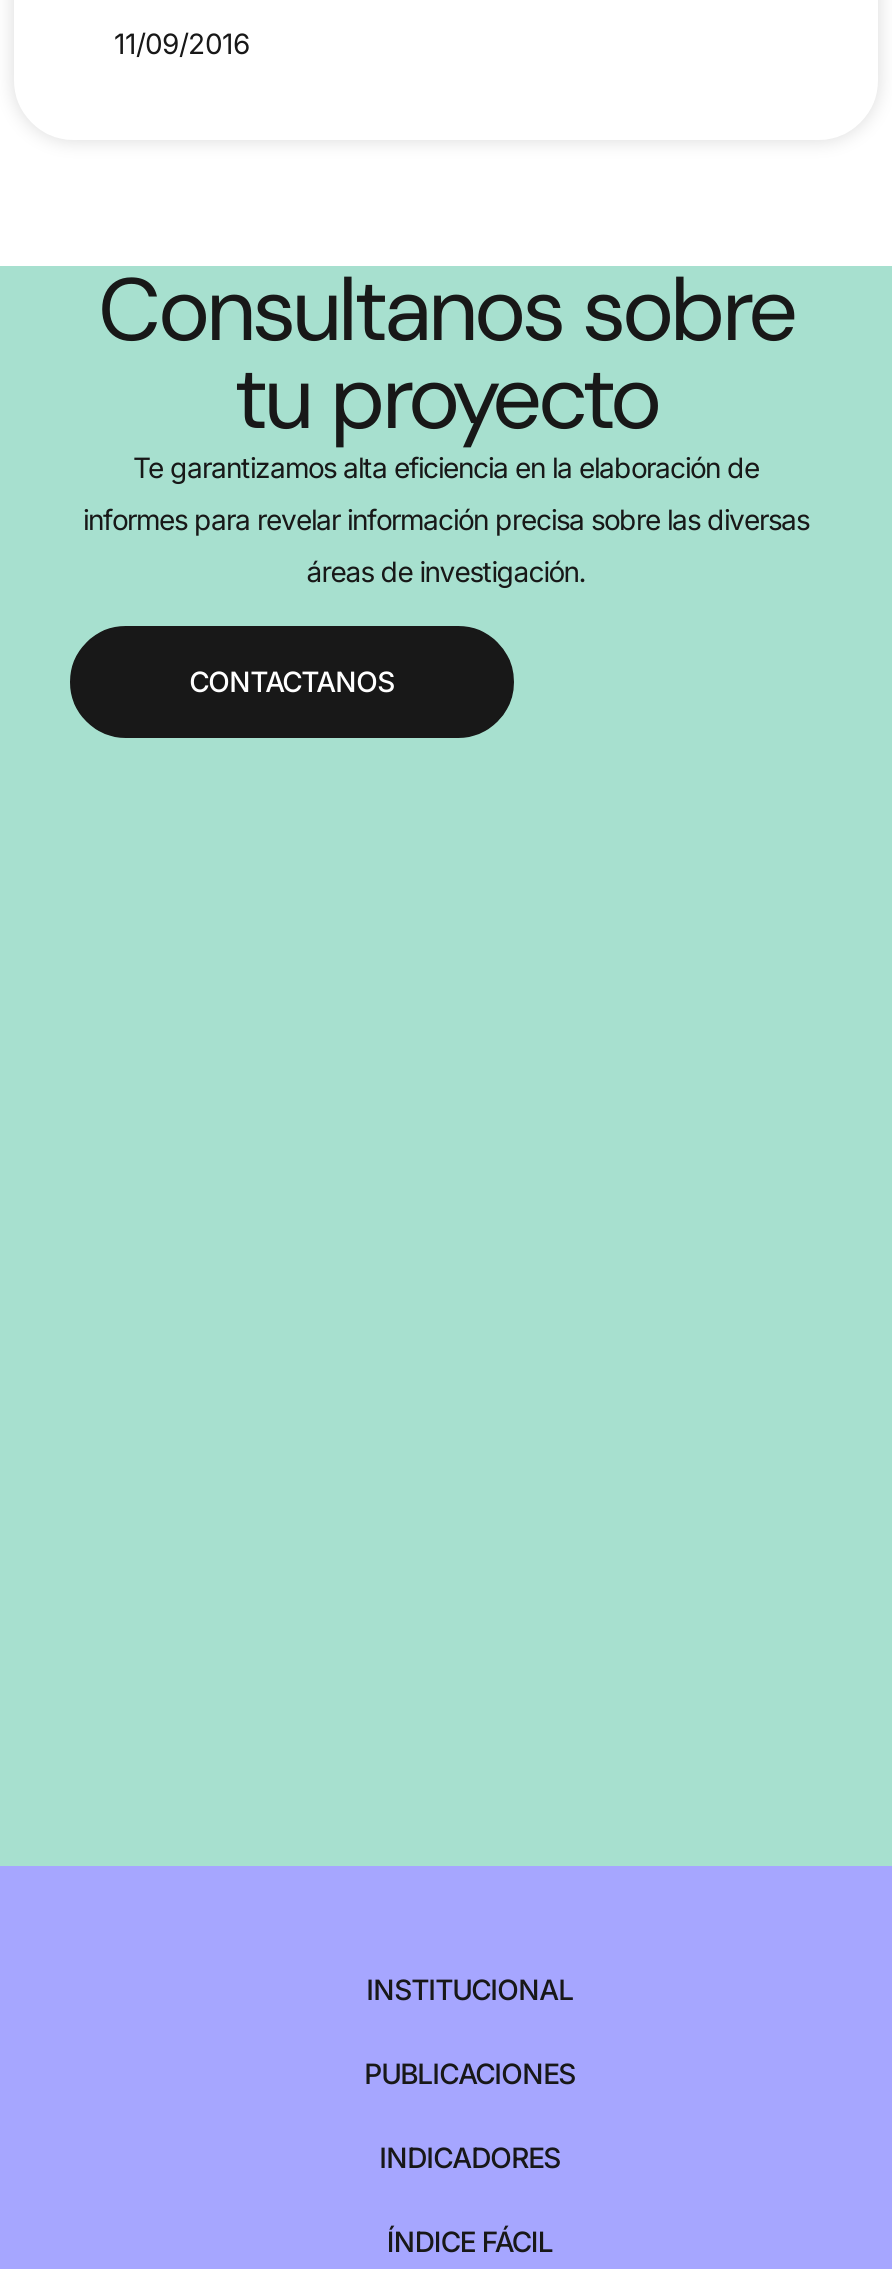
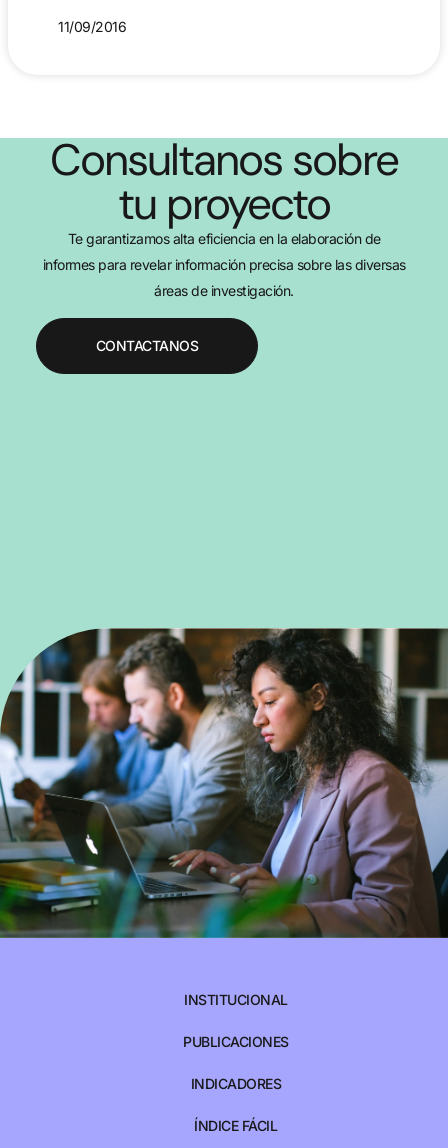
+ [image]
